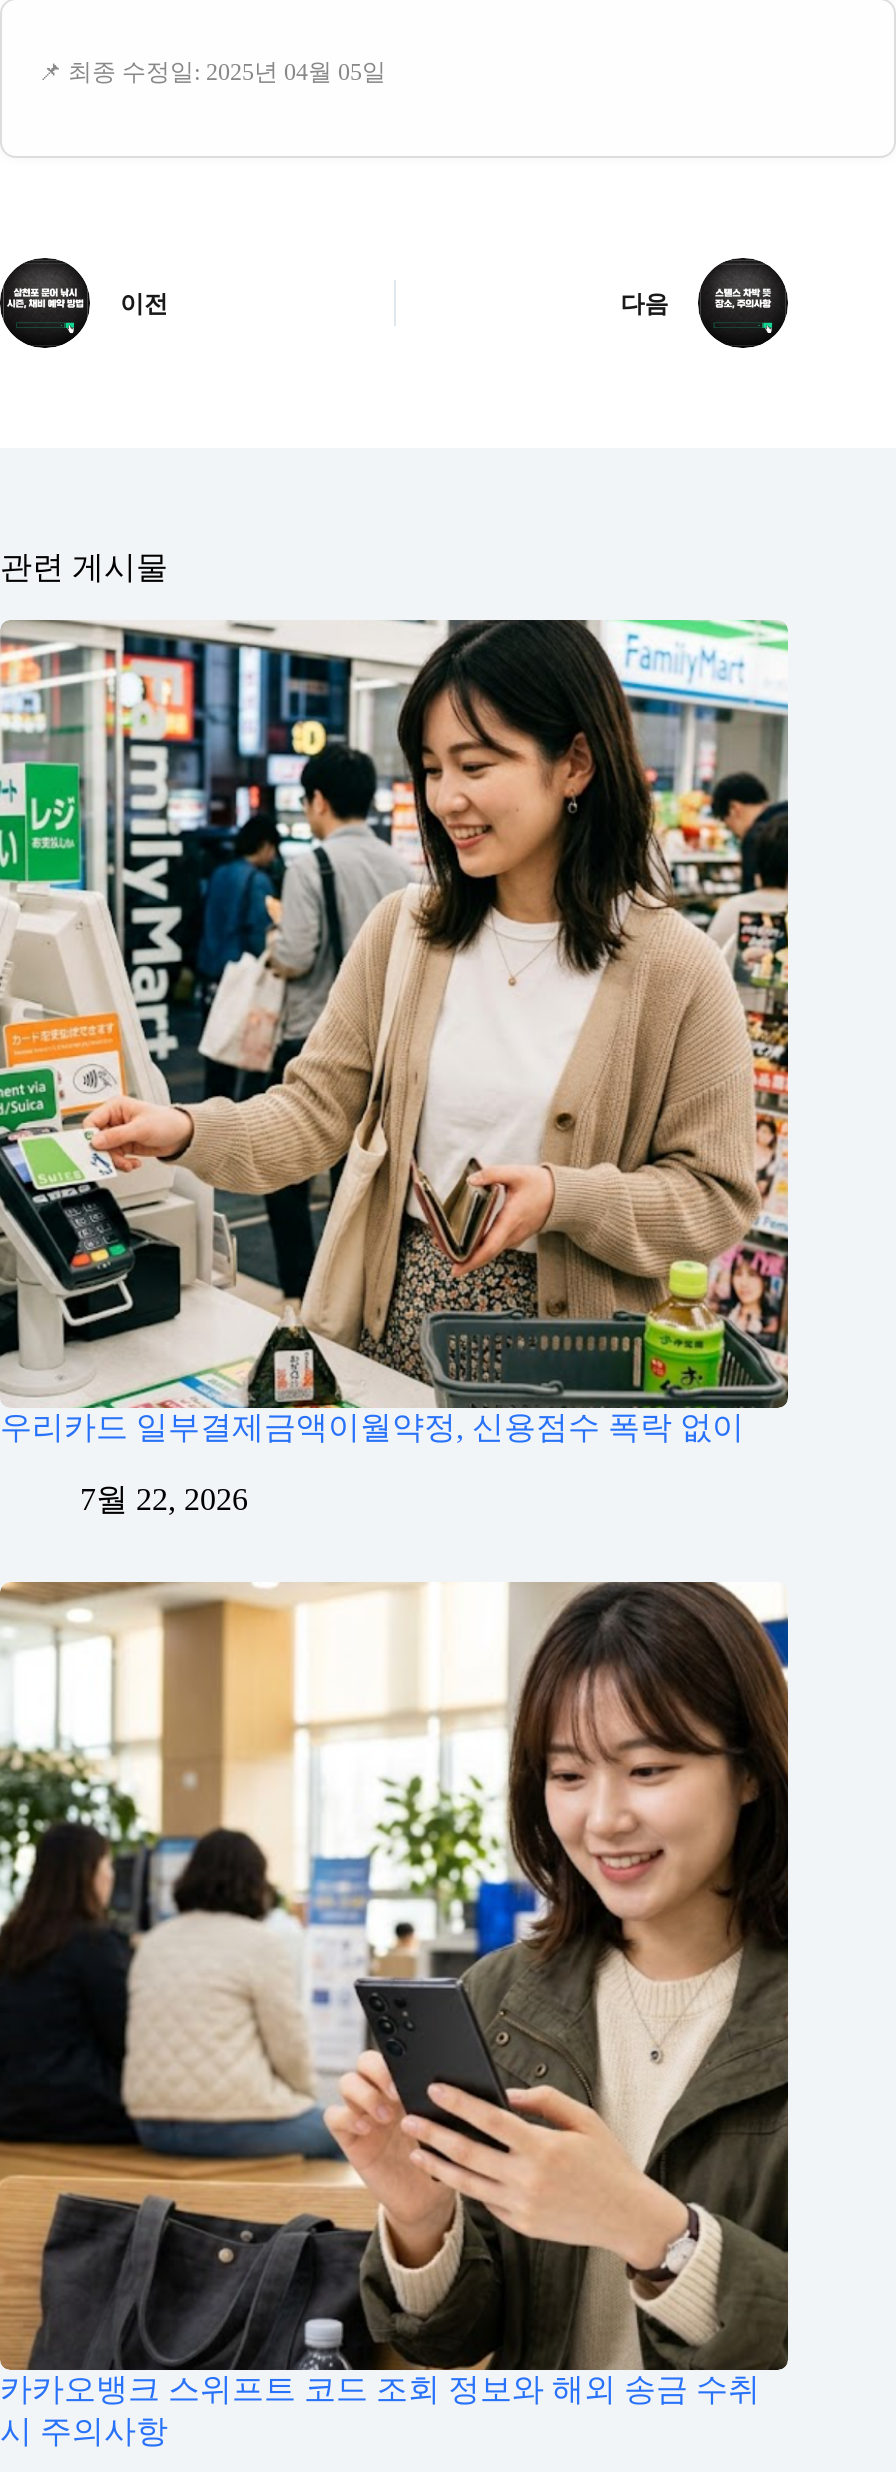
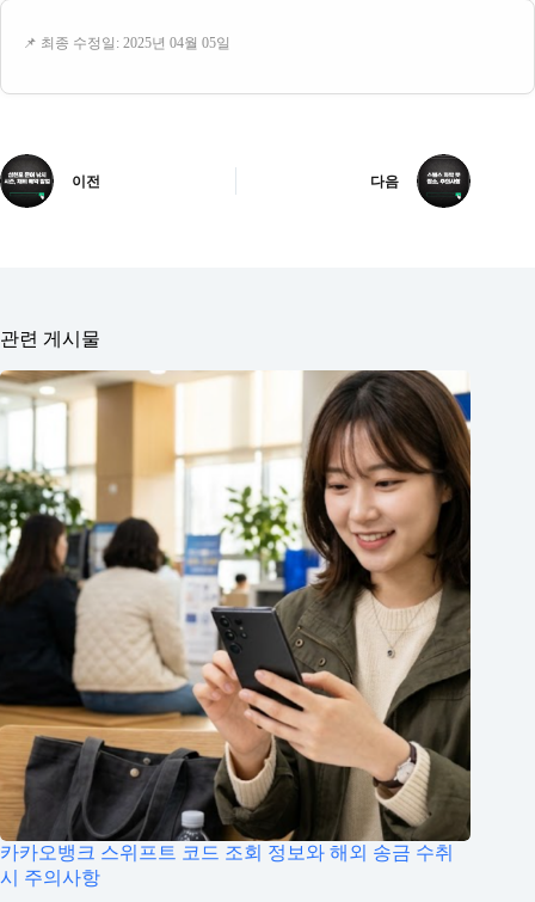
- [image]
- 우리카드 일부결제금액이월약정, 신용점수 폭락 없이
- 7월 22, 2026
